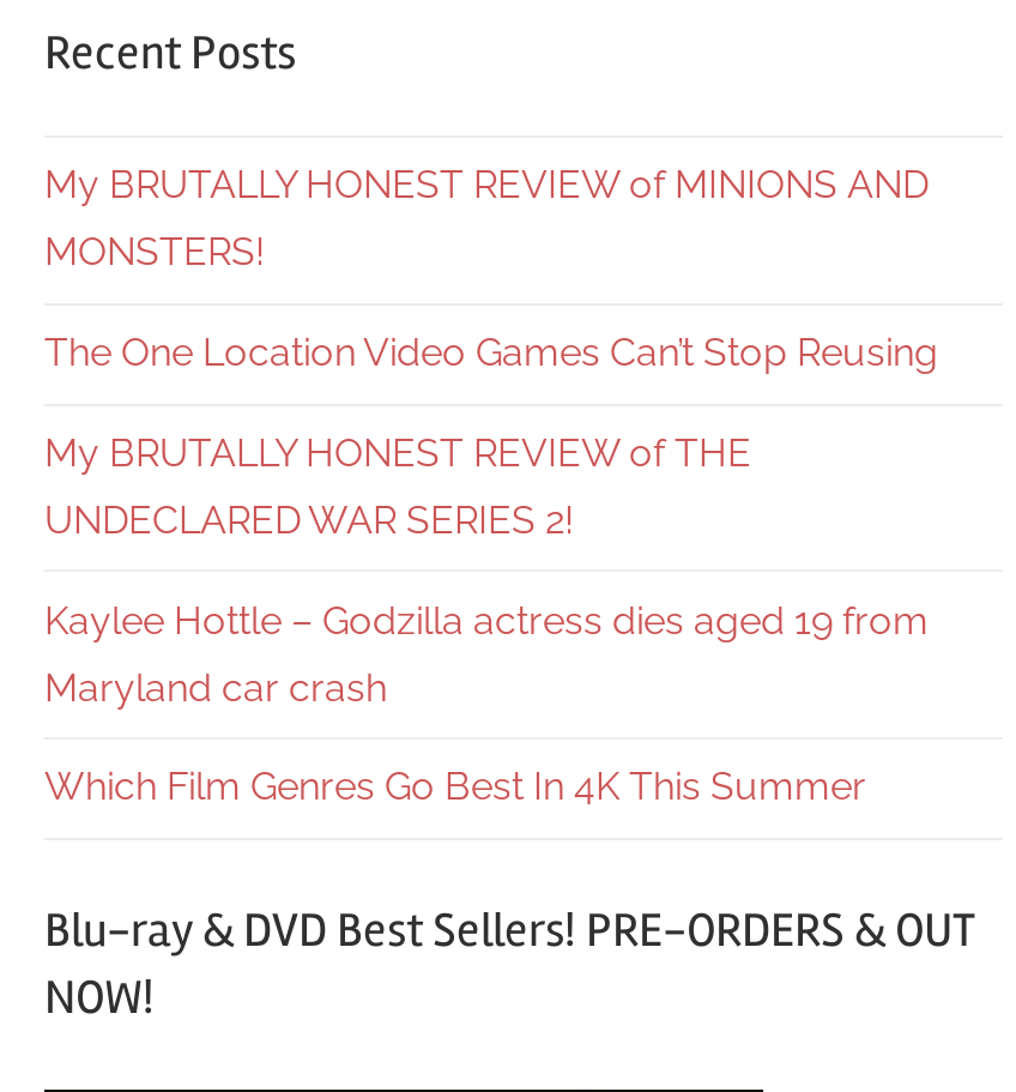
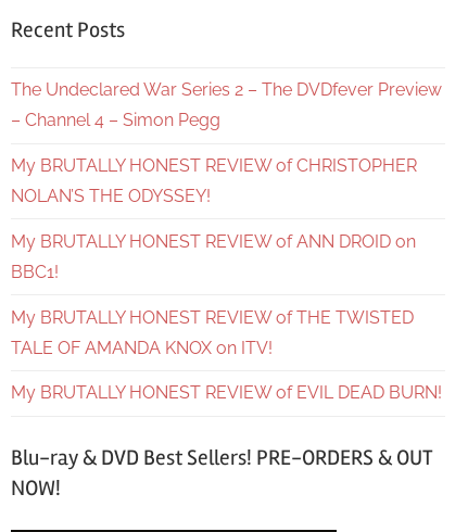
- My BRUTALLY HONEST REVIEW of MINIONS AND
- MONSTERS!
- The One Location Video Games Can’t Stop Reusing
- My BRUTALLY HONEST REVIEW of THE
- UNDECLARED WAR SERIES 2!
- Kaylee Hottle – Godzilla actress dies aged 19 from
- Maryland car crash
- Which Film Genres Go Best In 4K This Summer
+ The Undeclared War Series 2 – The DVDfever Preview
+ – Channel 4 – Simon Pegg
+ My BRUTALLY HONEST REVIEW of CHRISTOPHER
+ NOLAN’S THE ODYSSEY!
+ My BRUTALLY HONEST REVIEW of ANN DROID on
+ BBC1!
+ My BRUTALLY HONEST REVIEW of THE TWISTED
+ TALE OF AMANDA KNOX on ITV!
+ My BRUTALLY HONEST REVIEW of EVIL DEAD BURN!
